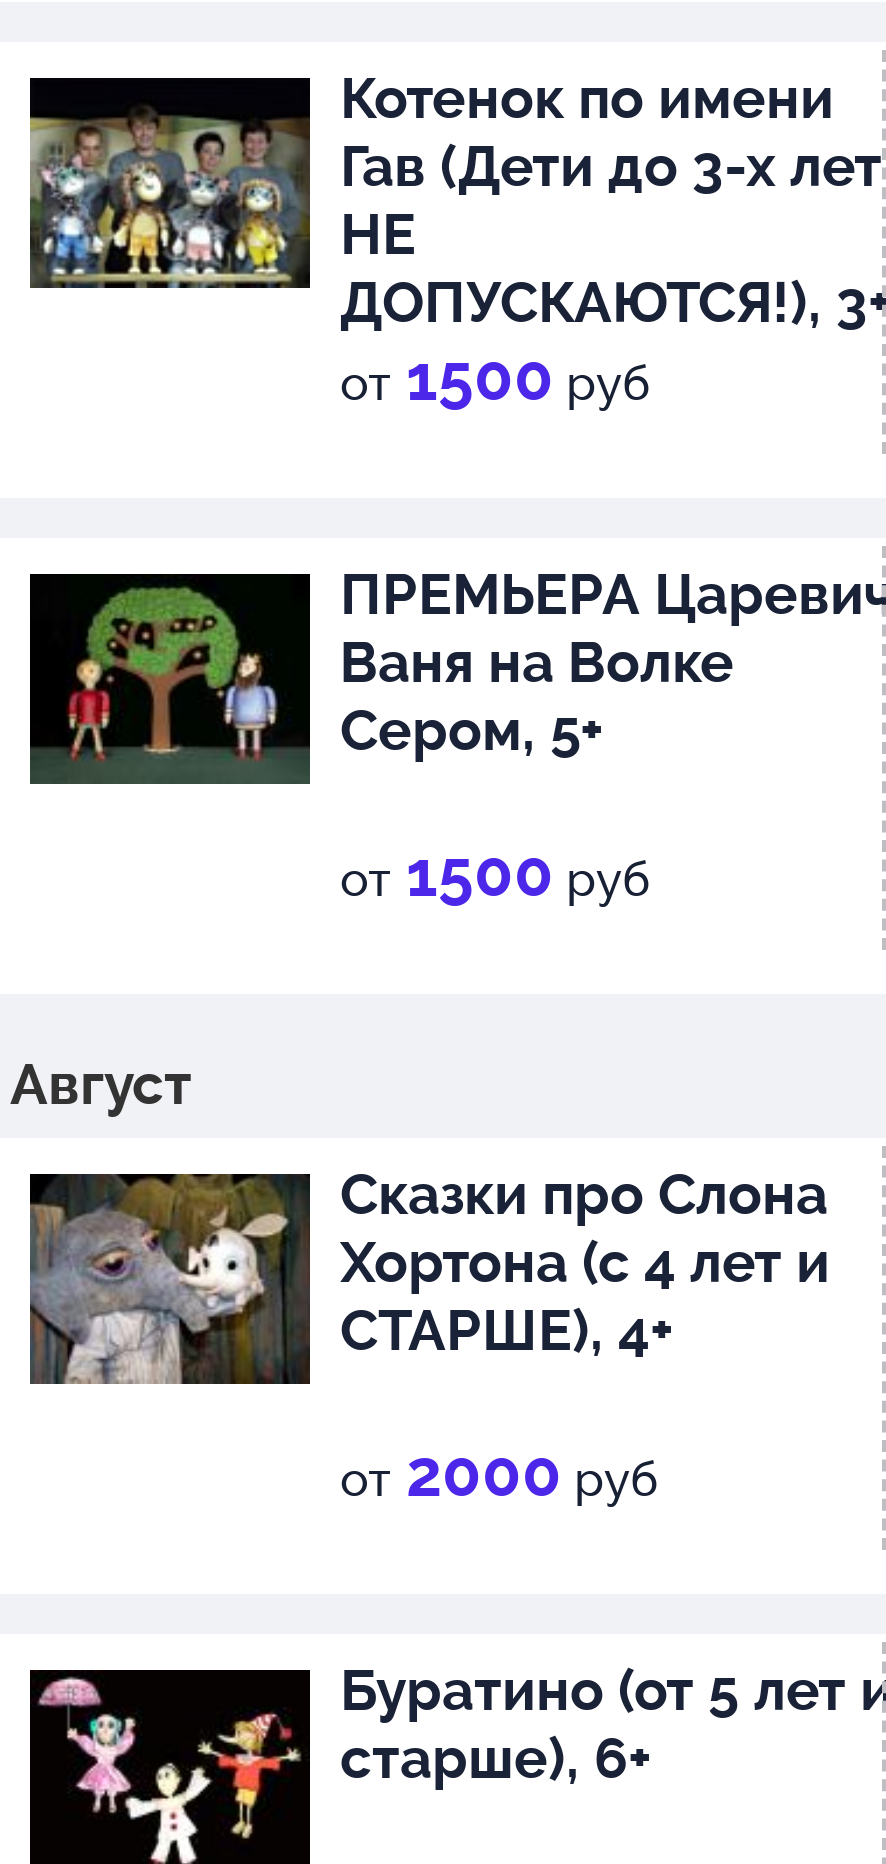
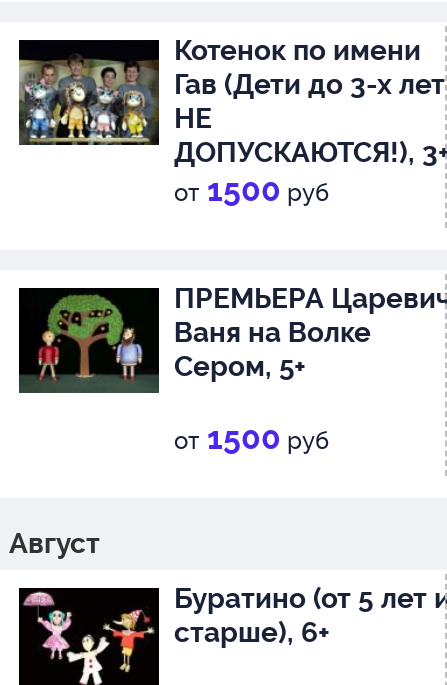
- [image]
- Сказки про Слона
- Хортона (с 4 лет и
- СТАРШЕ), 4+
- от 2000 руб
